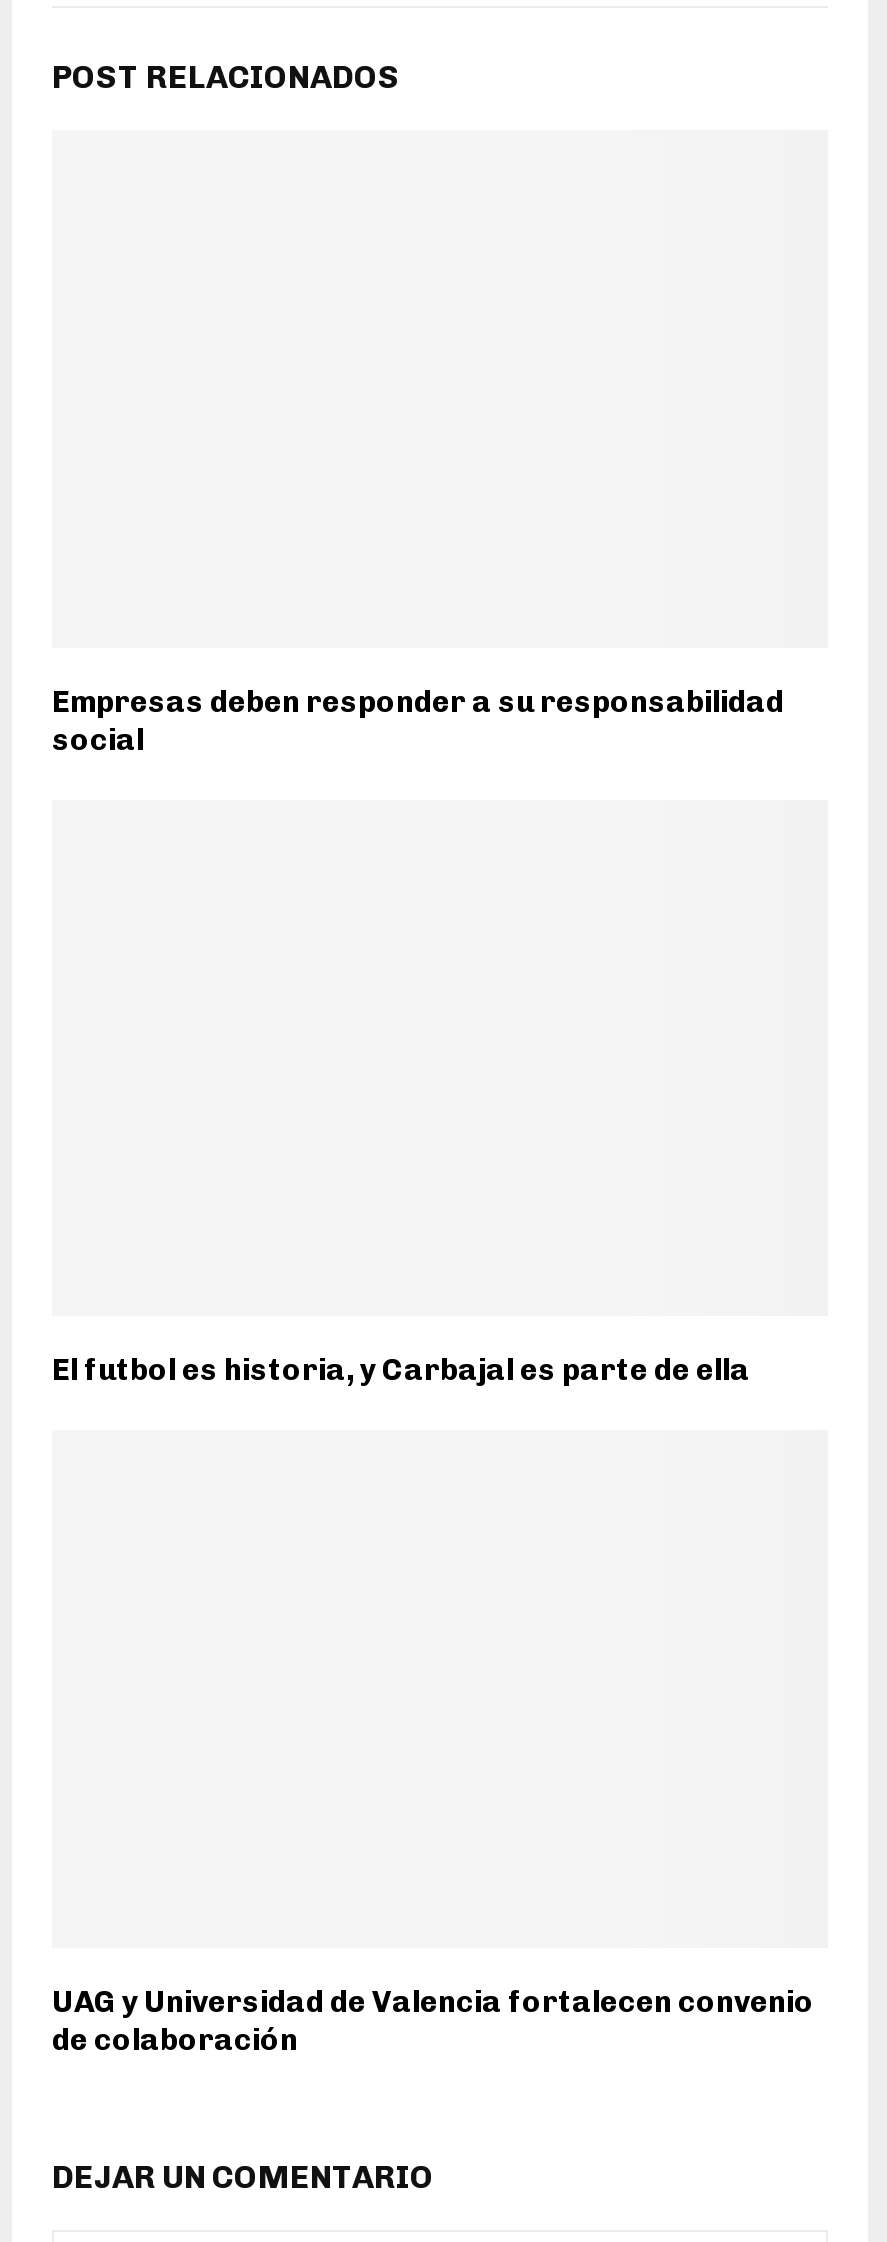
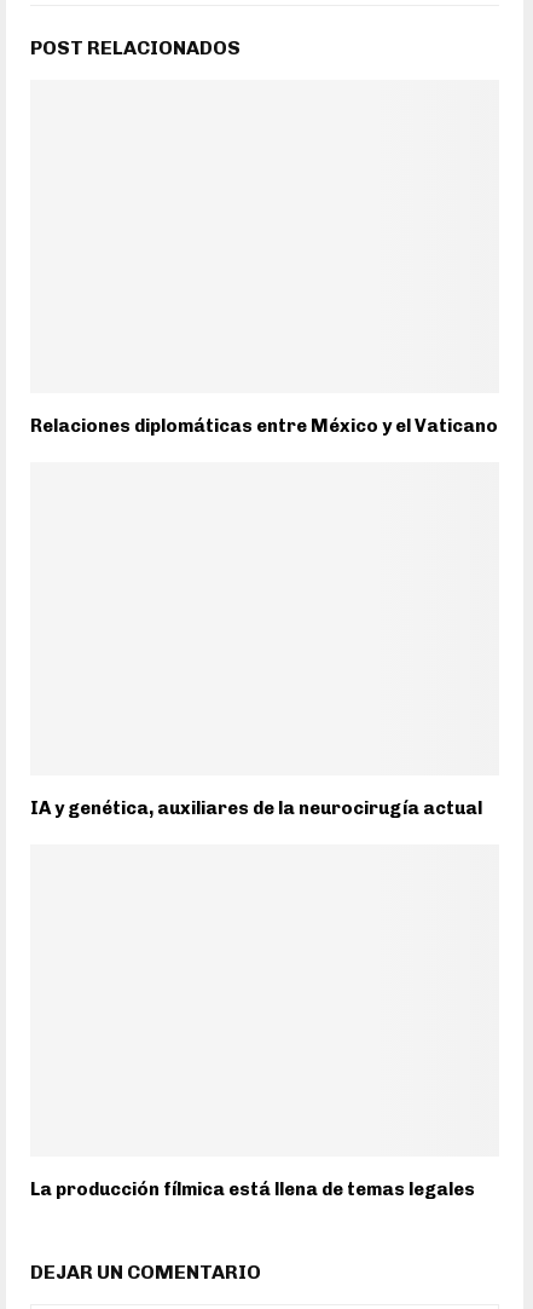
- Empresas deben responder a su responsabilidad
- social
+ Relaciones diplomáticas entre México y el Vaticano

- El futbol es historia, y Carbajal es parte de ella
+ IA y genética, auxiliares de la neurocirugía actual

- UAG y Universidad de Valencia fortalecen convenio
- de colaboración
+ La producción fílmica está llena de temas legales
